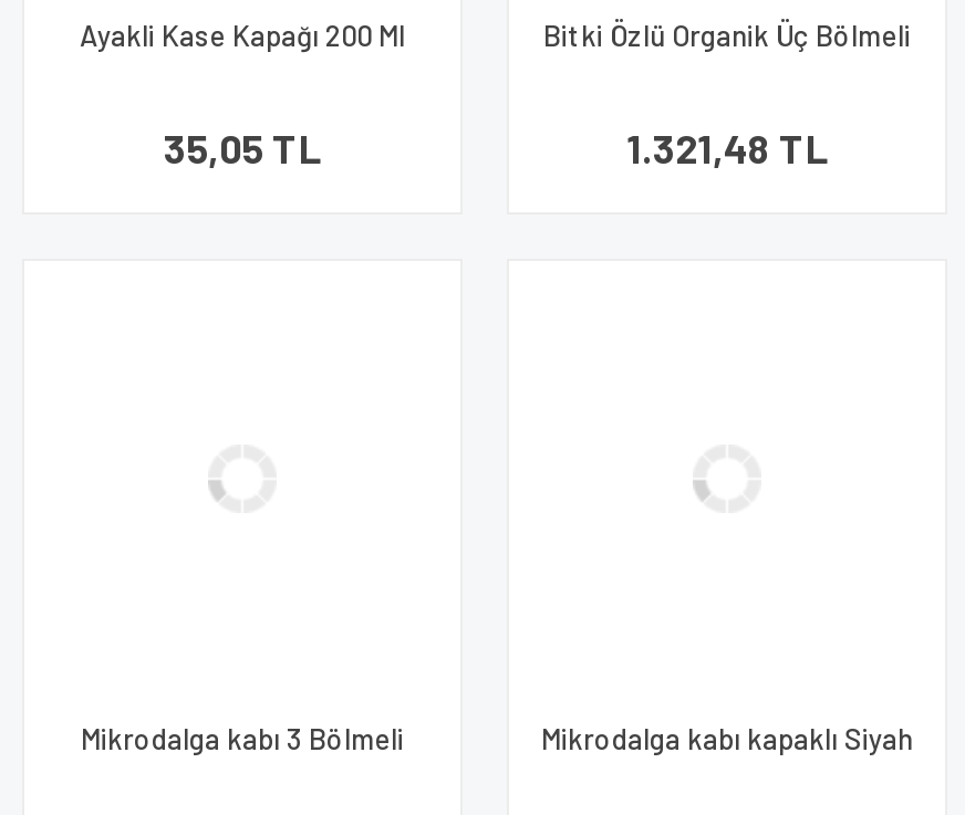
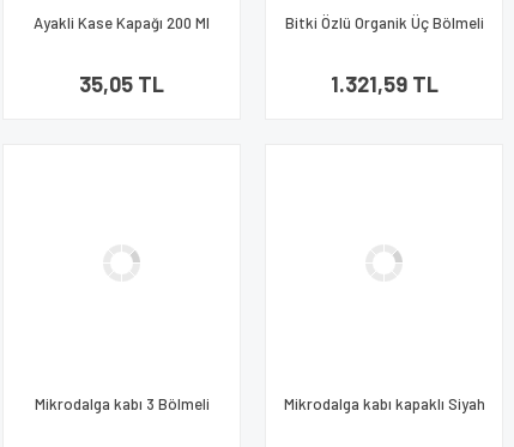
- 1.321,48 TL
+ 1.321,59 TL
